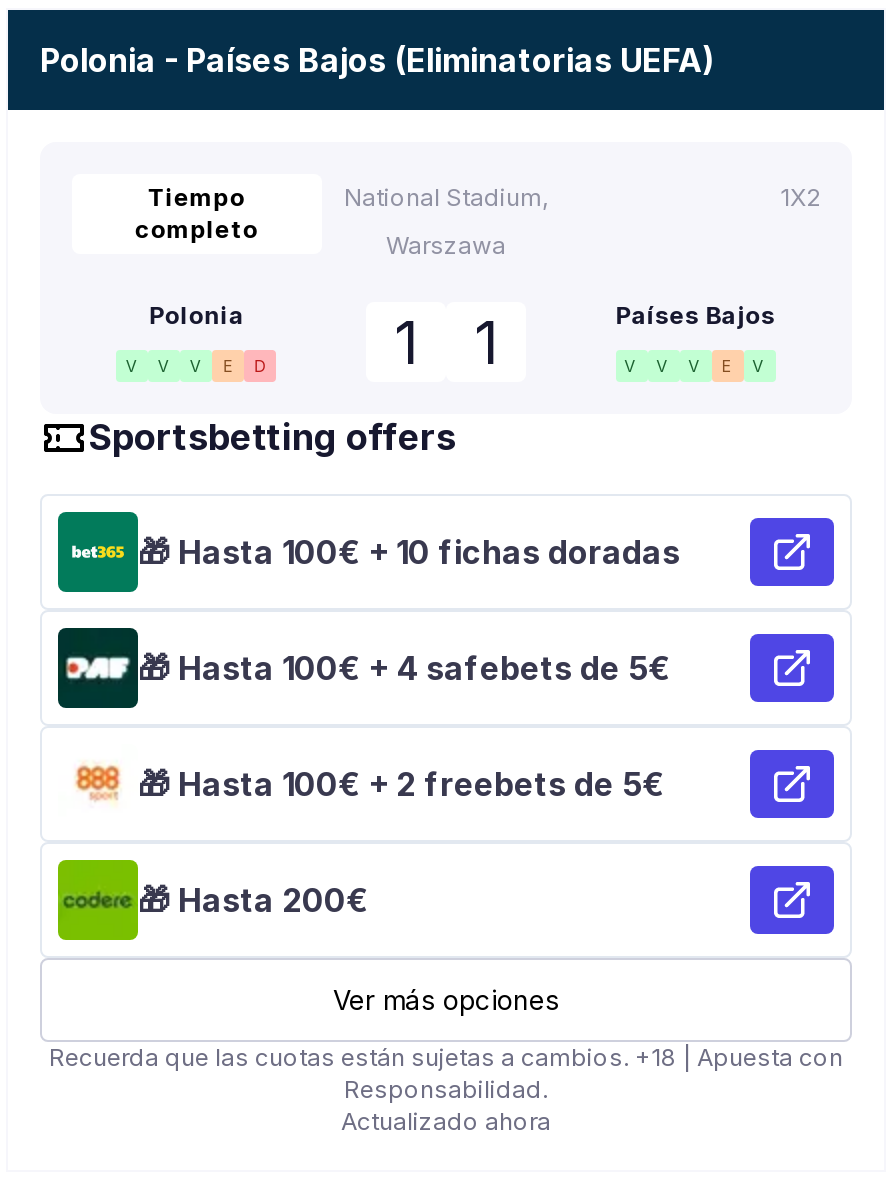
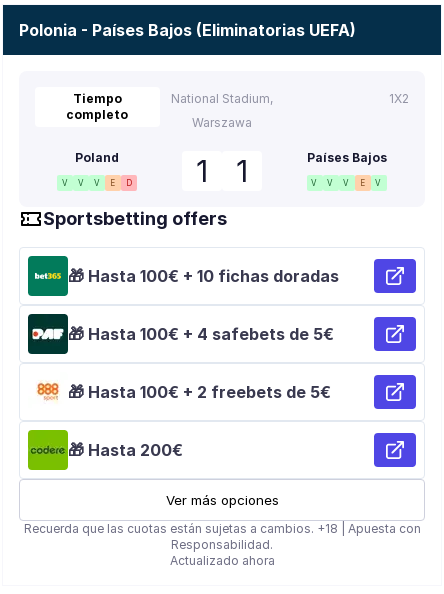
- Polonia
+ Poland
